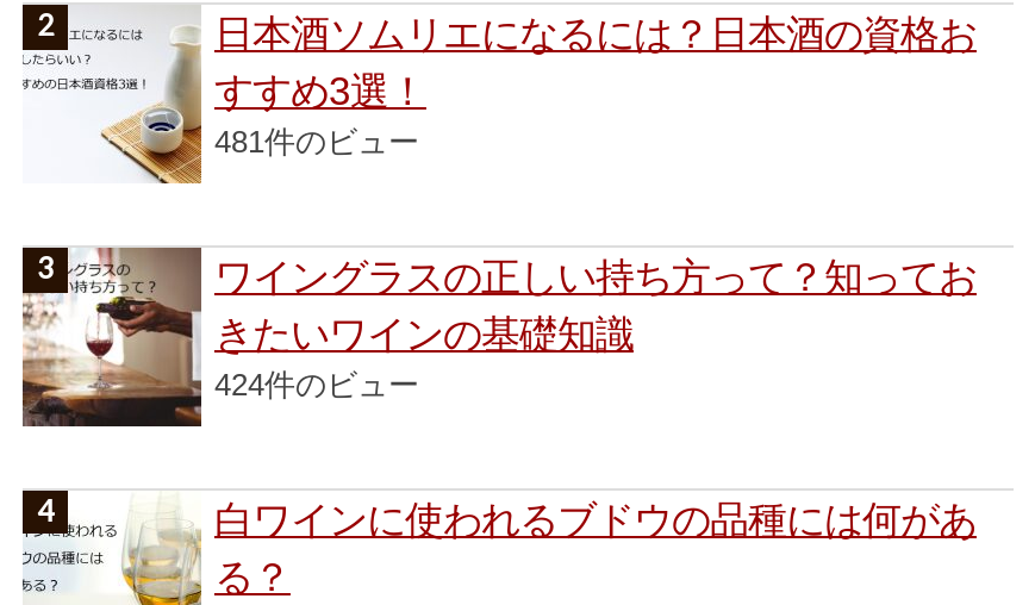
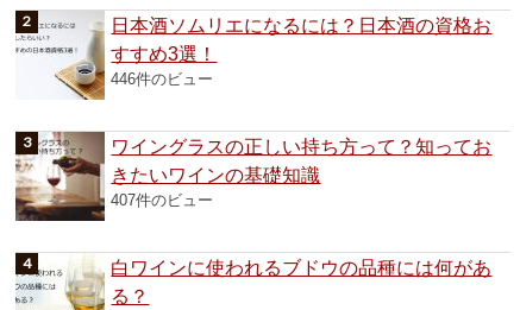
- 481件のビュー
+ 446件のビュー

- 424件のビュー
+ 407件のビュー
